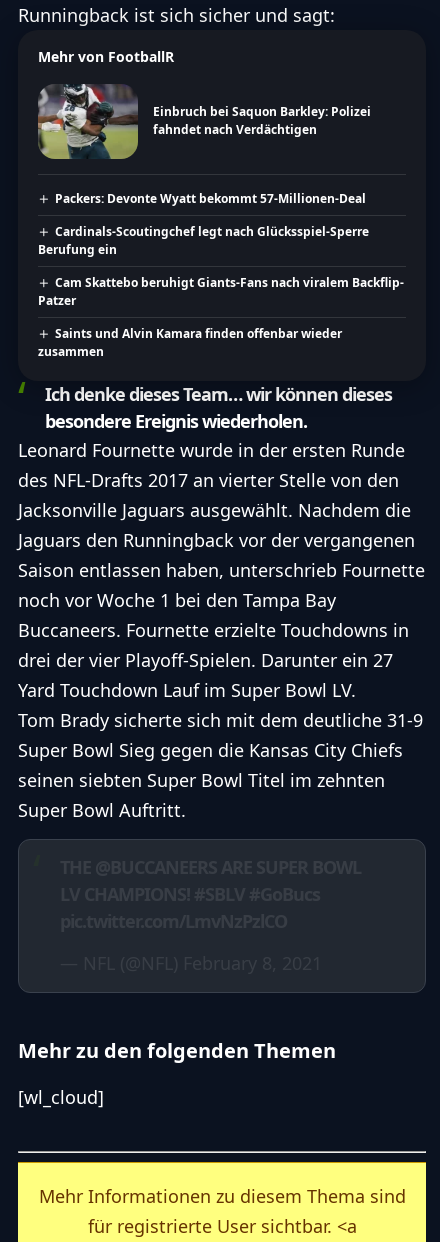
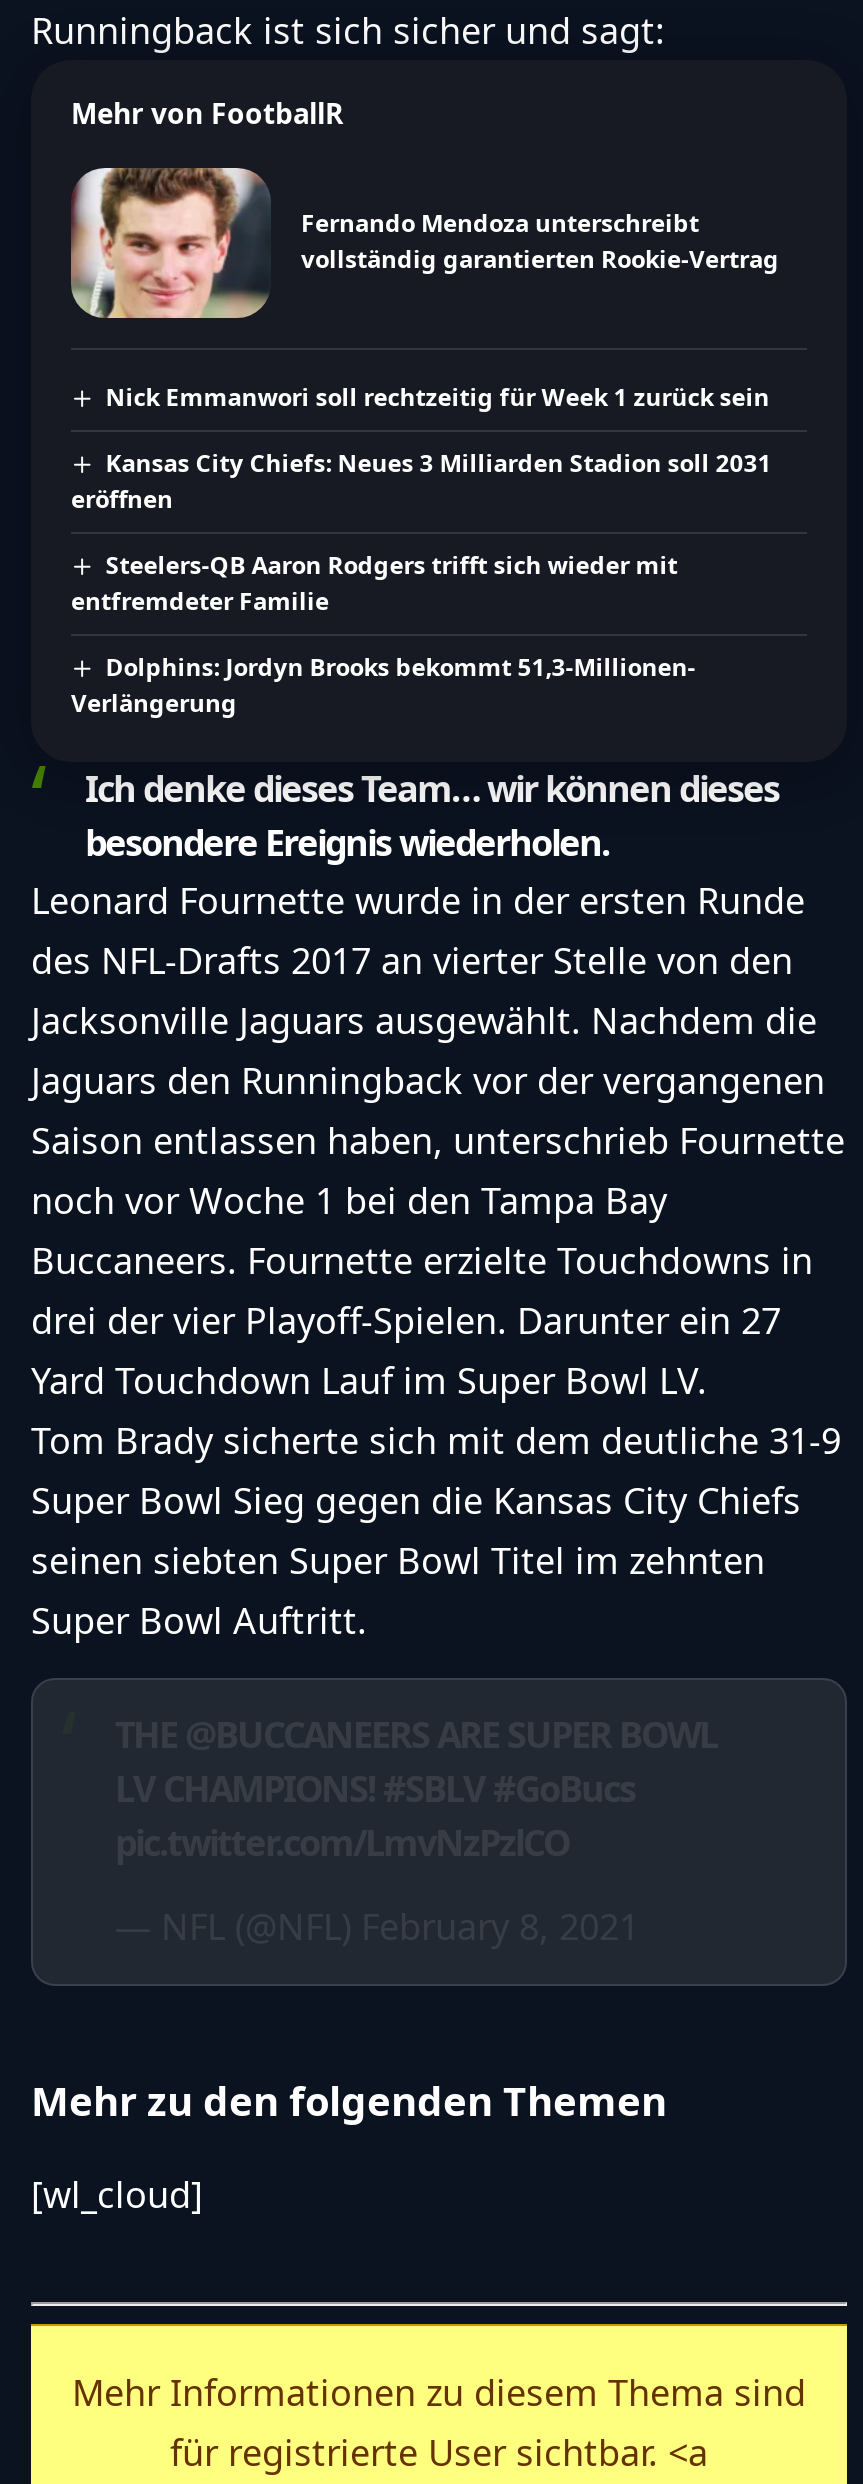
- [image]
- Einbruch bei Saquon Barkley: Polizei
- fahndet nach Verdächtigen
+ [image]
+ Fernando Mendoza unterschreibt
+ vollständig garantierten Rookie-Vertrag

- Packers: Devonte Wyatt bekommt 57-Millionen-Deal
+ Nick Emmanwori soll rechtzeitig für Week 1 zurück sein

- Cardinals-Scoutingchef legt nach Glücksspiel-Sperre
- Berufung ein
+ Kansas City Chiefs: Neues 3 Milliarden Stadion soll 2031
+ eröffnen

- Cam Skattebo beruhigt Giants-Fans nach viralem Backflip-
- Patzer
+ Steelers-QB Aaron Rodgers trifft sich wieder mit
+ entfremdeter Familie

- Saints und Alvin Kamara finden offenbar wieder
- zusammen
+ Dolphins: Jordyn Brooks bekommt 51,3-Millionen-
+ Verlängerung
